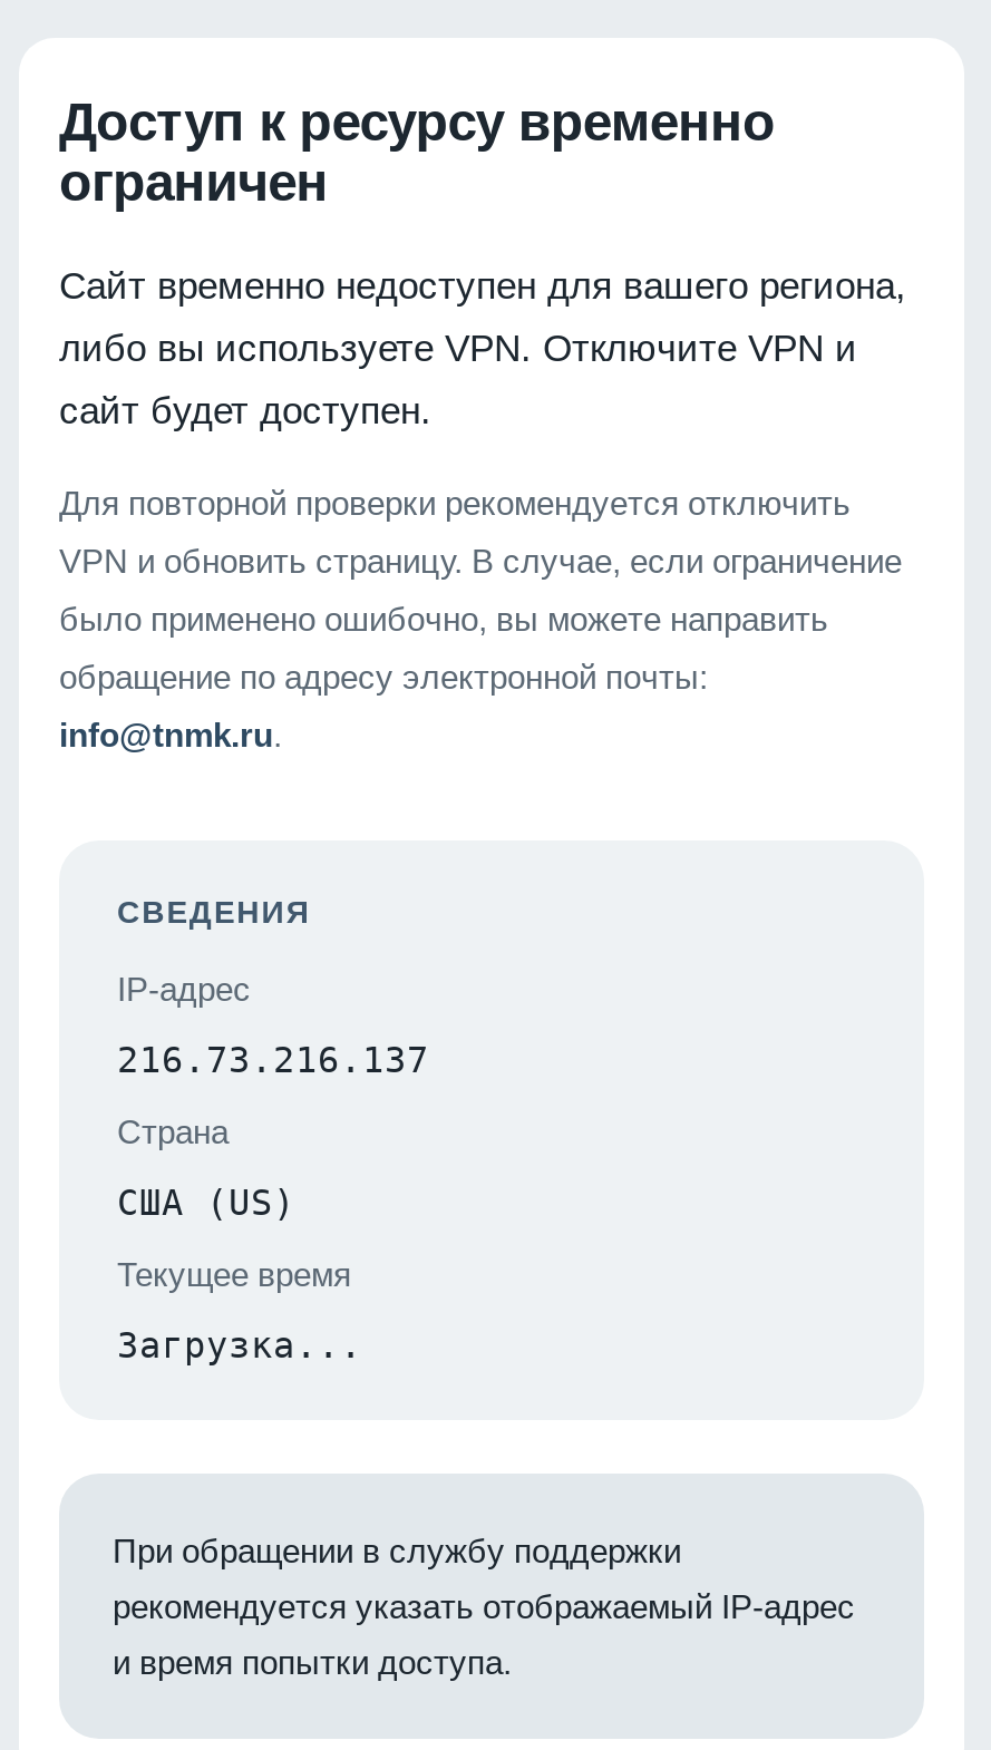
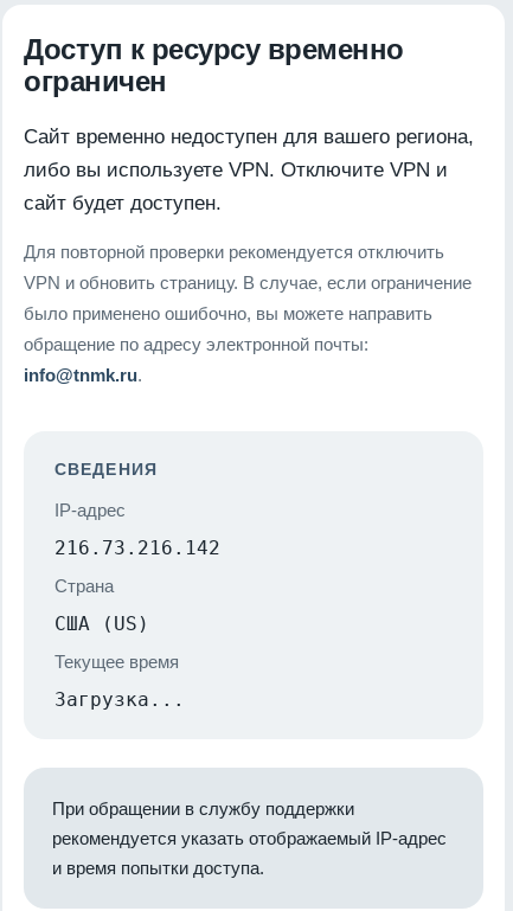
- 216.73.216.137
+ 216.73.216.142
